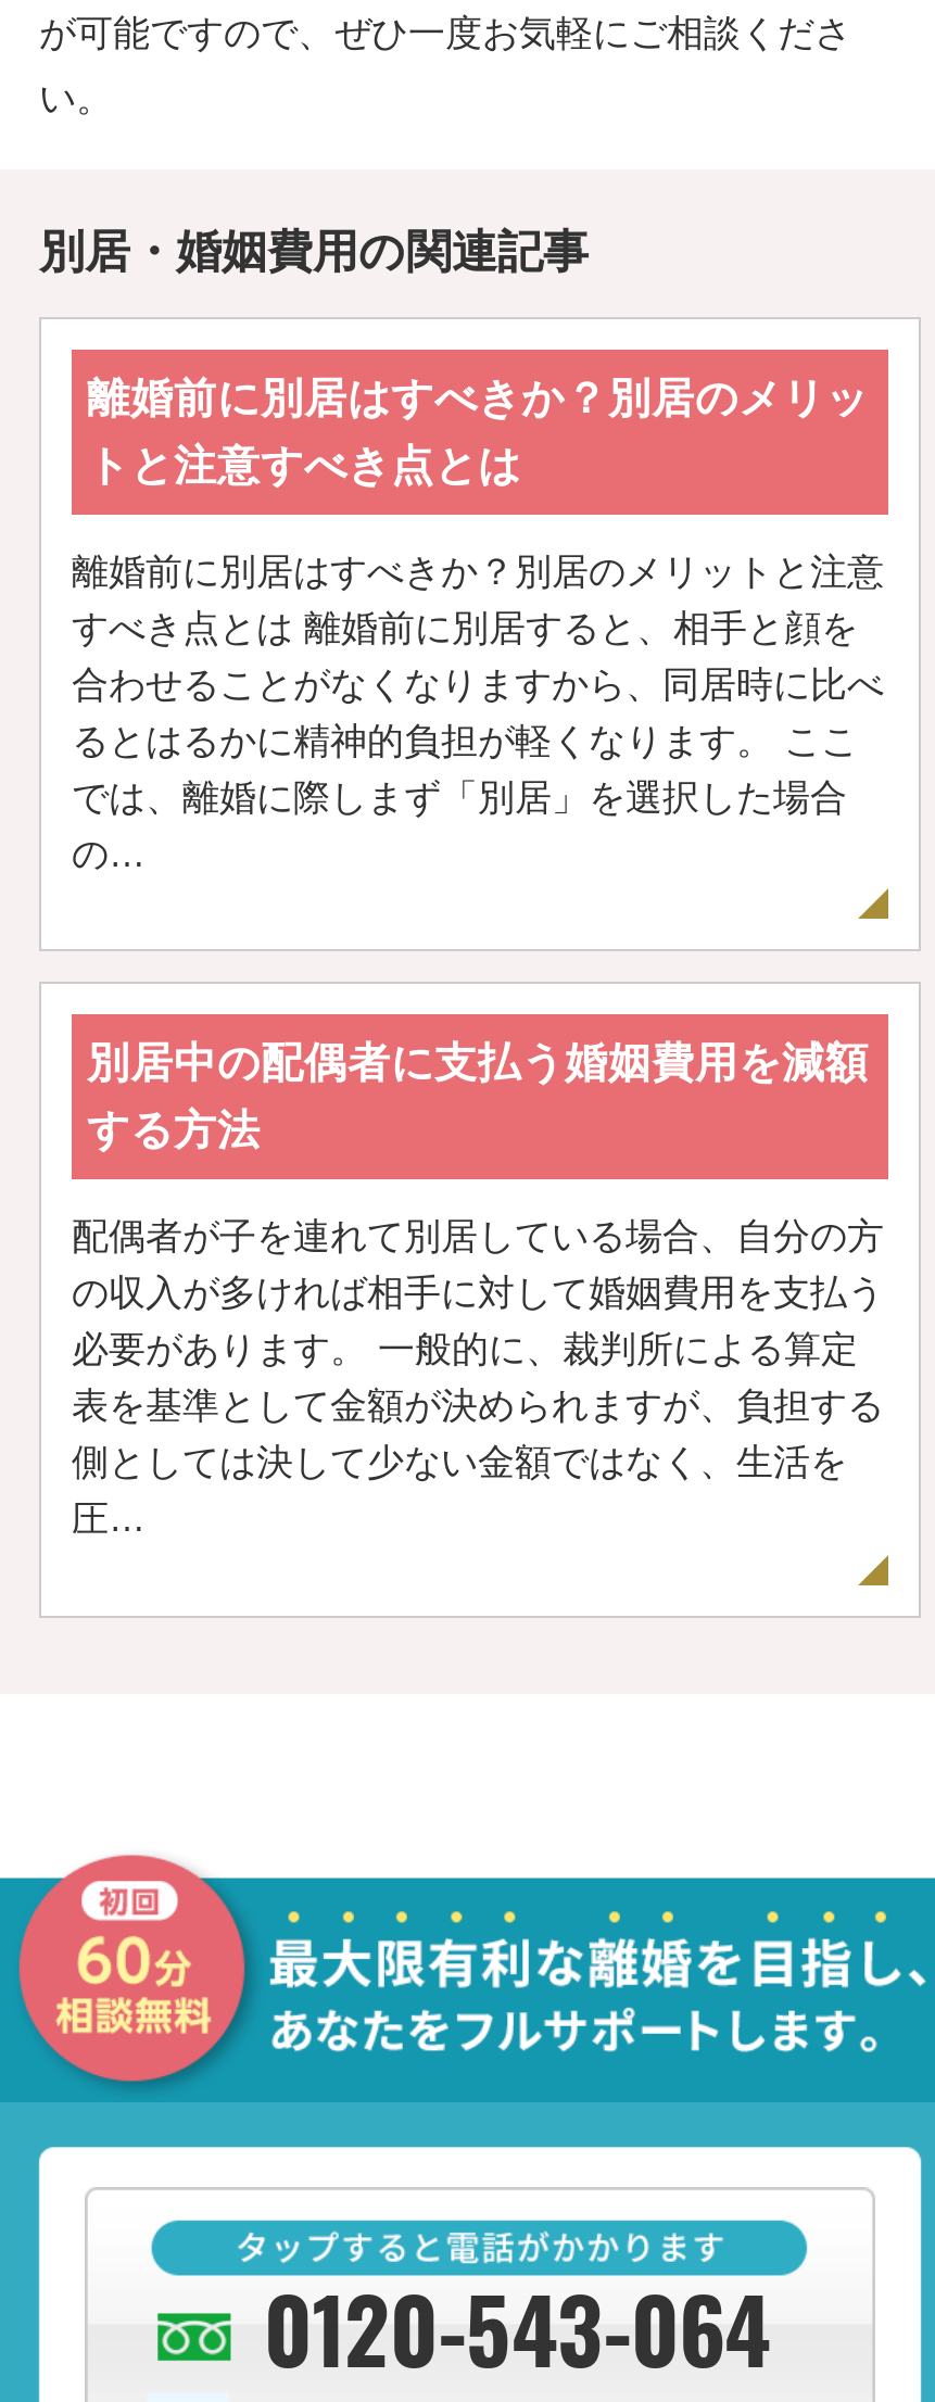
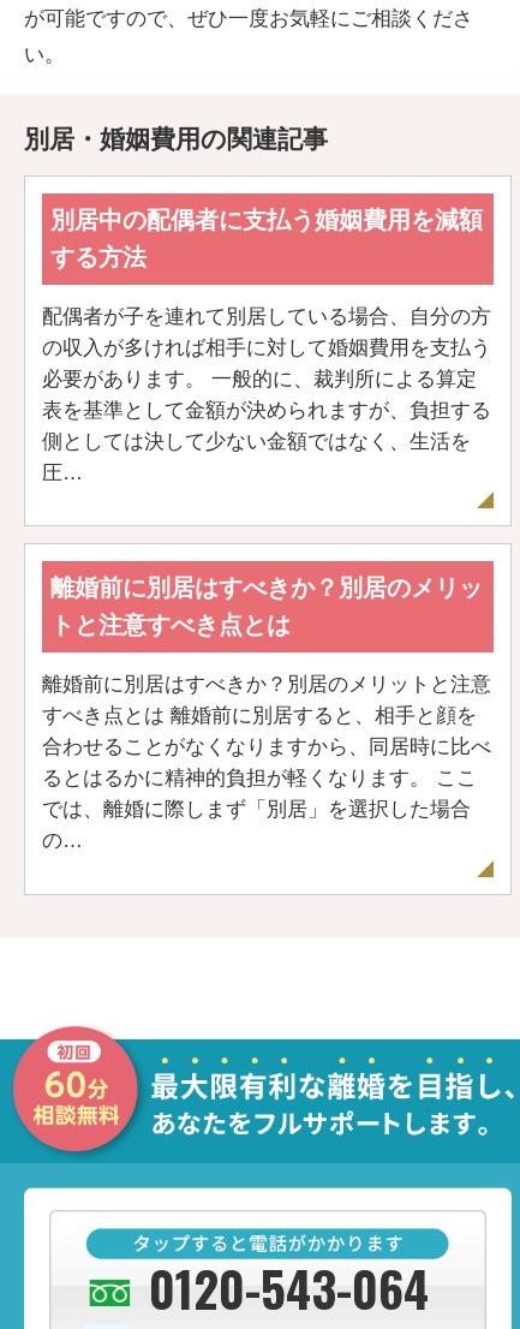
moved down: 離婚前に別居はすべきか？別居のメリッ | トと注意すべき点とは | 離婚前に別居はすべきか？別居のメリットと注意 | すべき点とは 離婚前に別居すると、相手と顔を | 合わせることがなくなりますから、同居時に比べ | るとはるかに精神的負担が軽くなります。 ここ | では、離婚に際しまず「別居」を選択した場合 | の…

moved up: 別居中の配偶者に支払う婚姻費用を減額 | する方法 | 配偶者が子を連れて別居している場合、自分の方 | の収入が多ければ相手に対して婚姻費用を支払う | 必要があります。 一般的に、裁判所による算定 | 表を基準として金額が決められますが、負担する | 側としては決して少ない金額ではなく、生活を | 圧…
